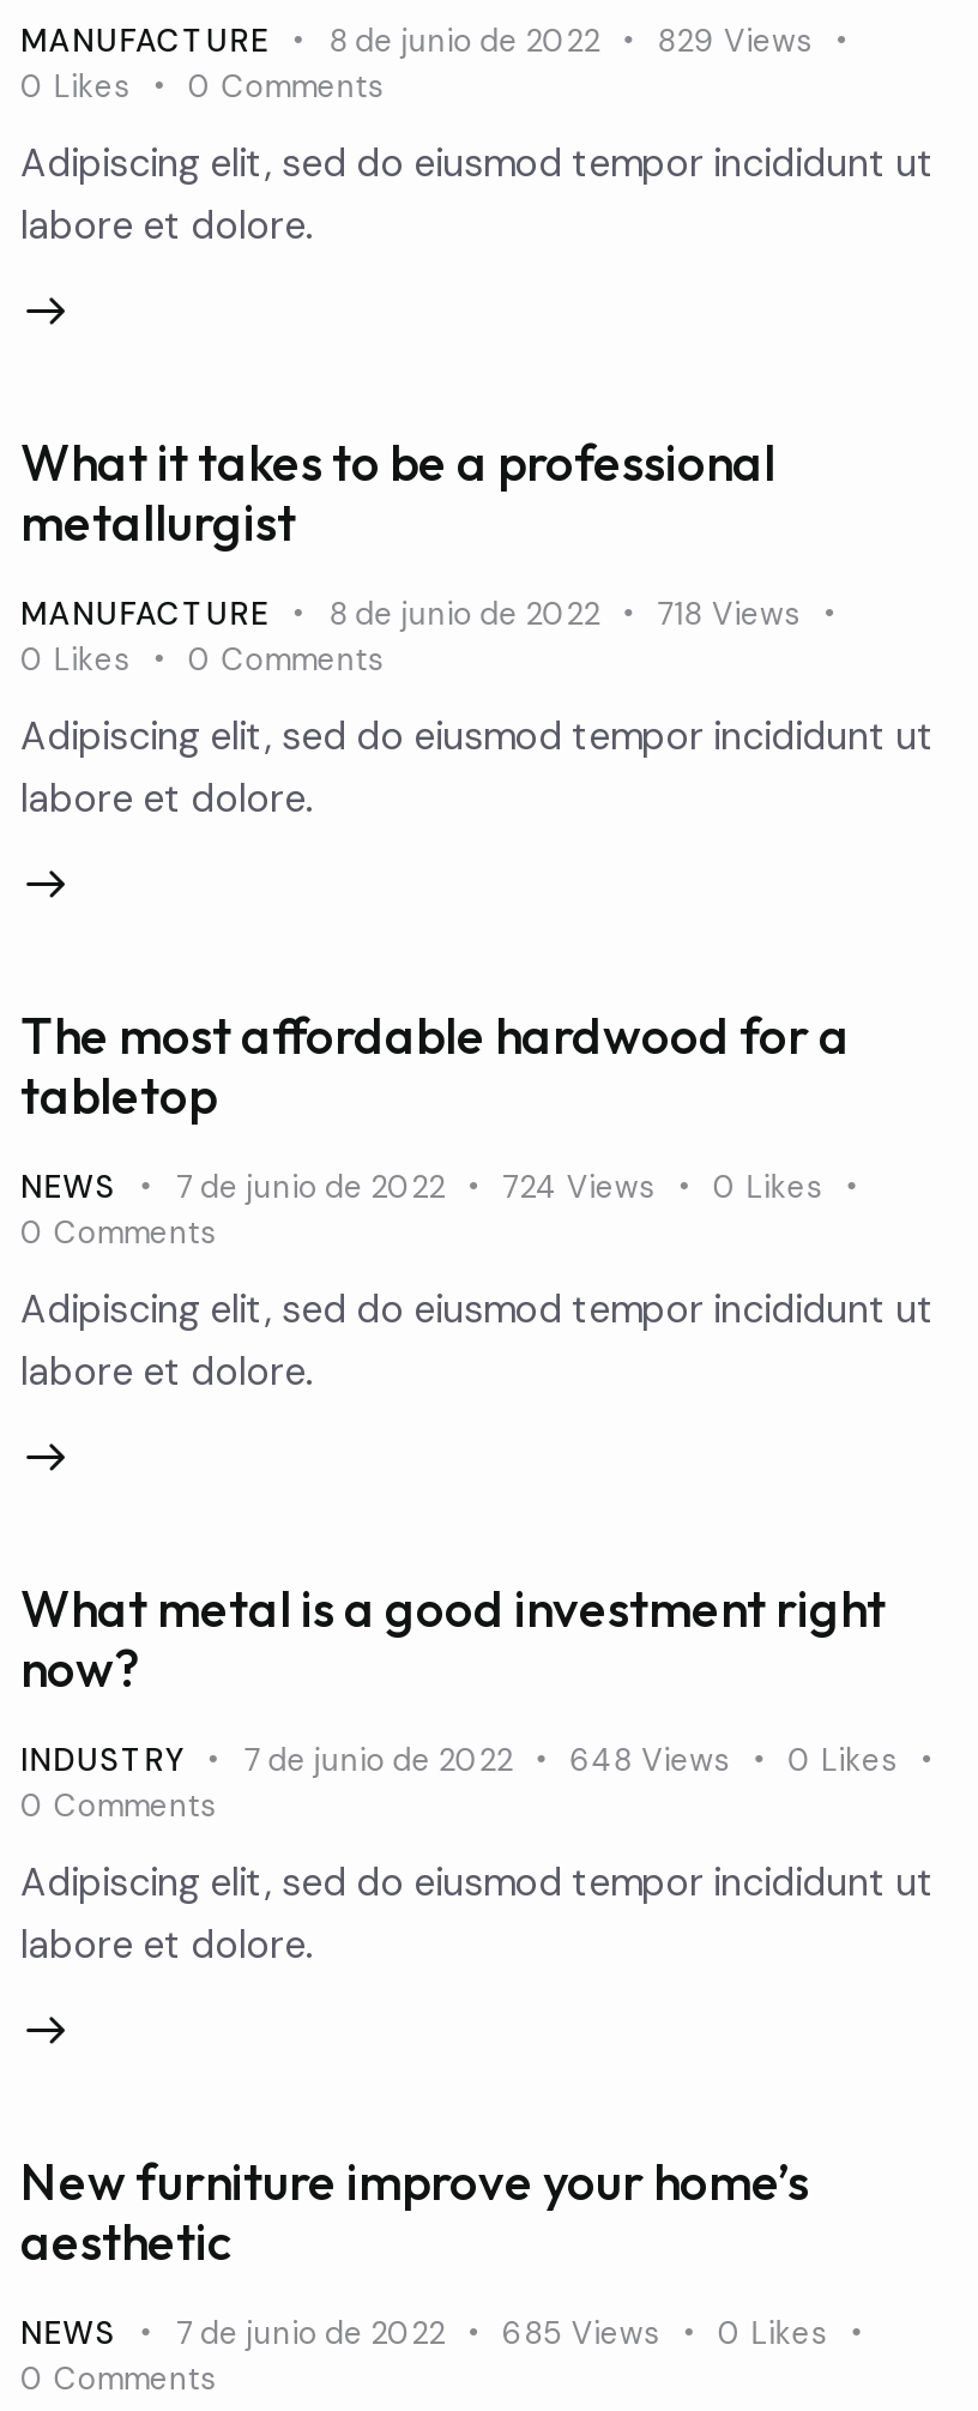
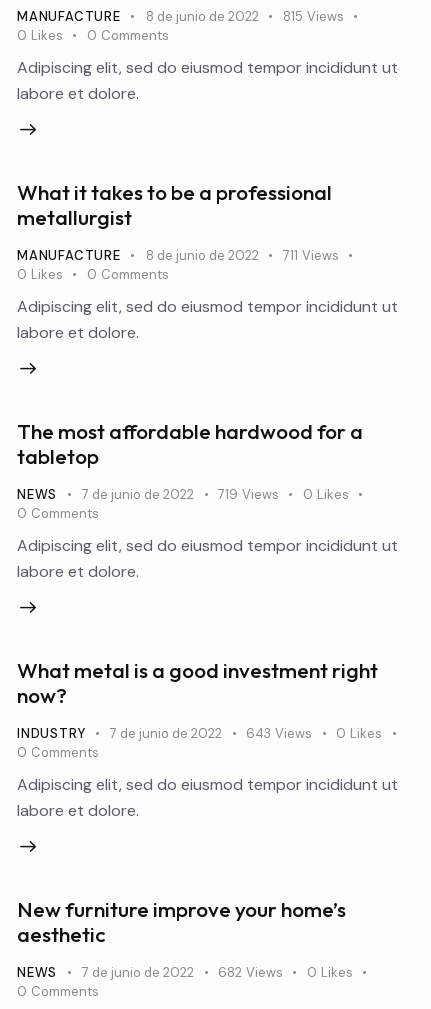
- MANUFACTURE 8 de junio de 2022 829 Views
+ MANUFACTURE 8 de junio de 2022 815 Views

- MANUFACTURE 8 de junio de 2022 718 Views
+ MANUFACTURE 8 de junio de 2022 711 Views

- 724 Views
+ 719 Views

- 648 Views
+ 643 Views

- 685 Views
+ 682 Views
